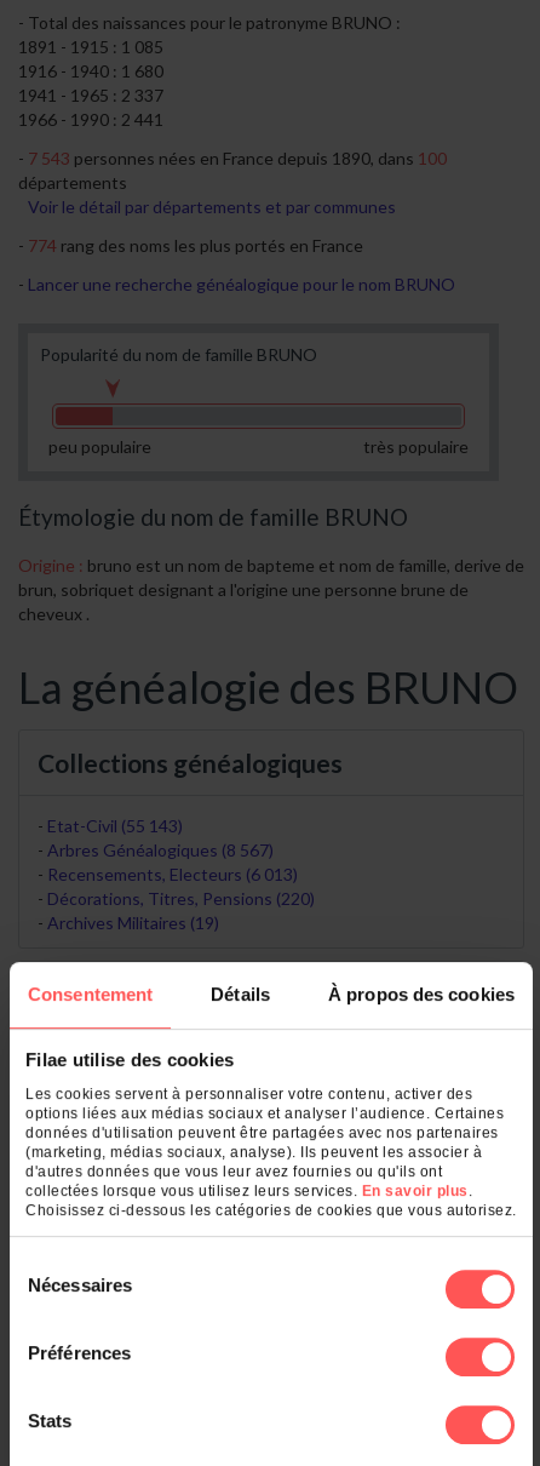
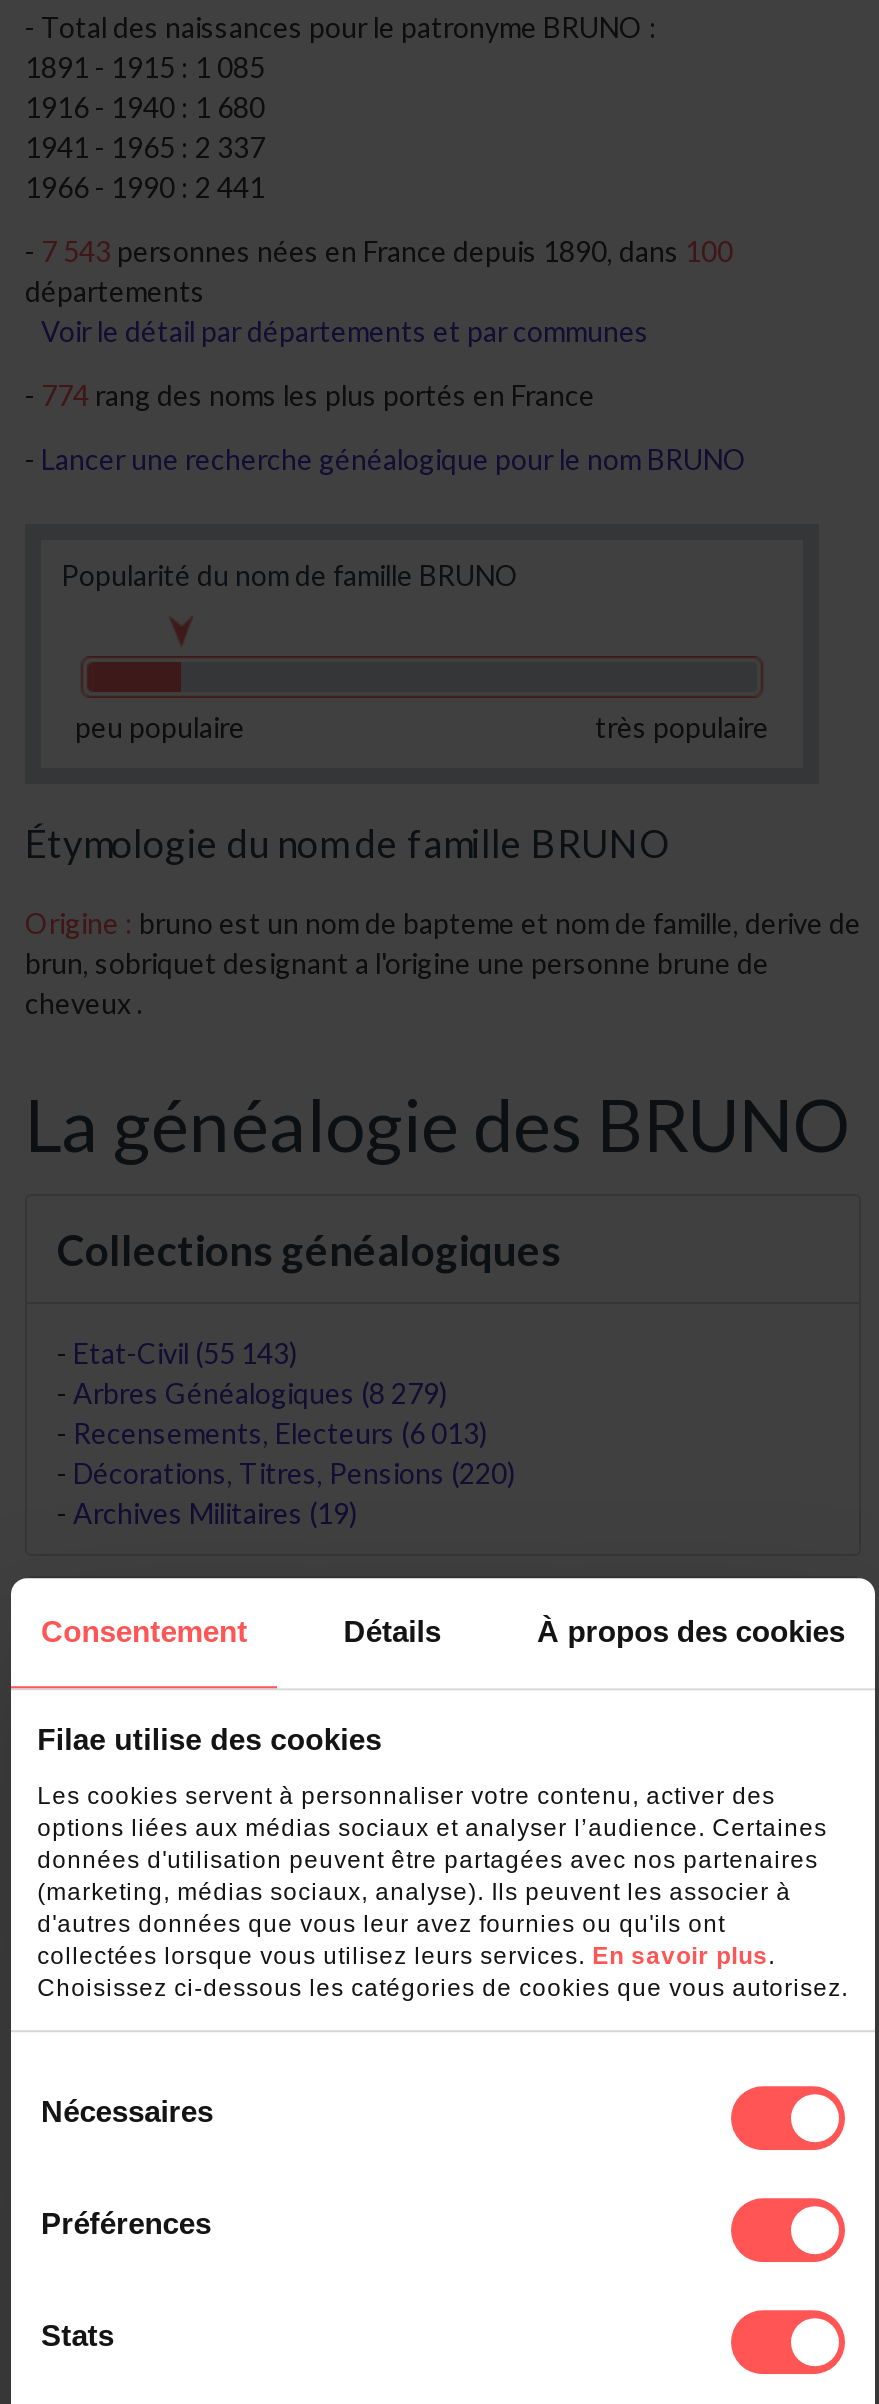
- Arbres Généalogiques (8 567)
+ Arbres Généalogiques (8 279)
